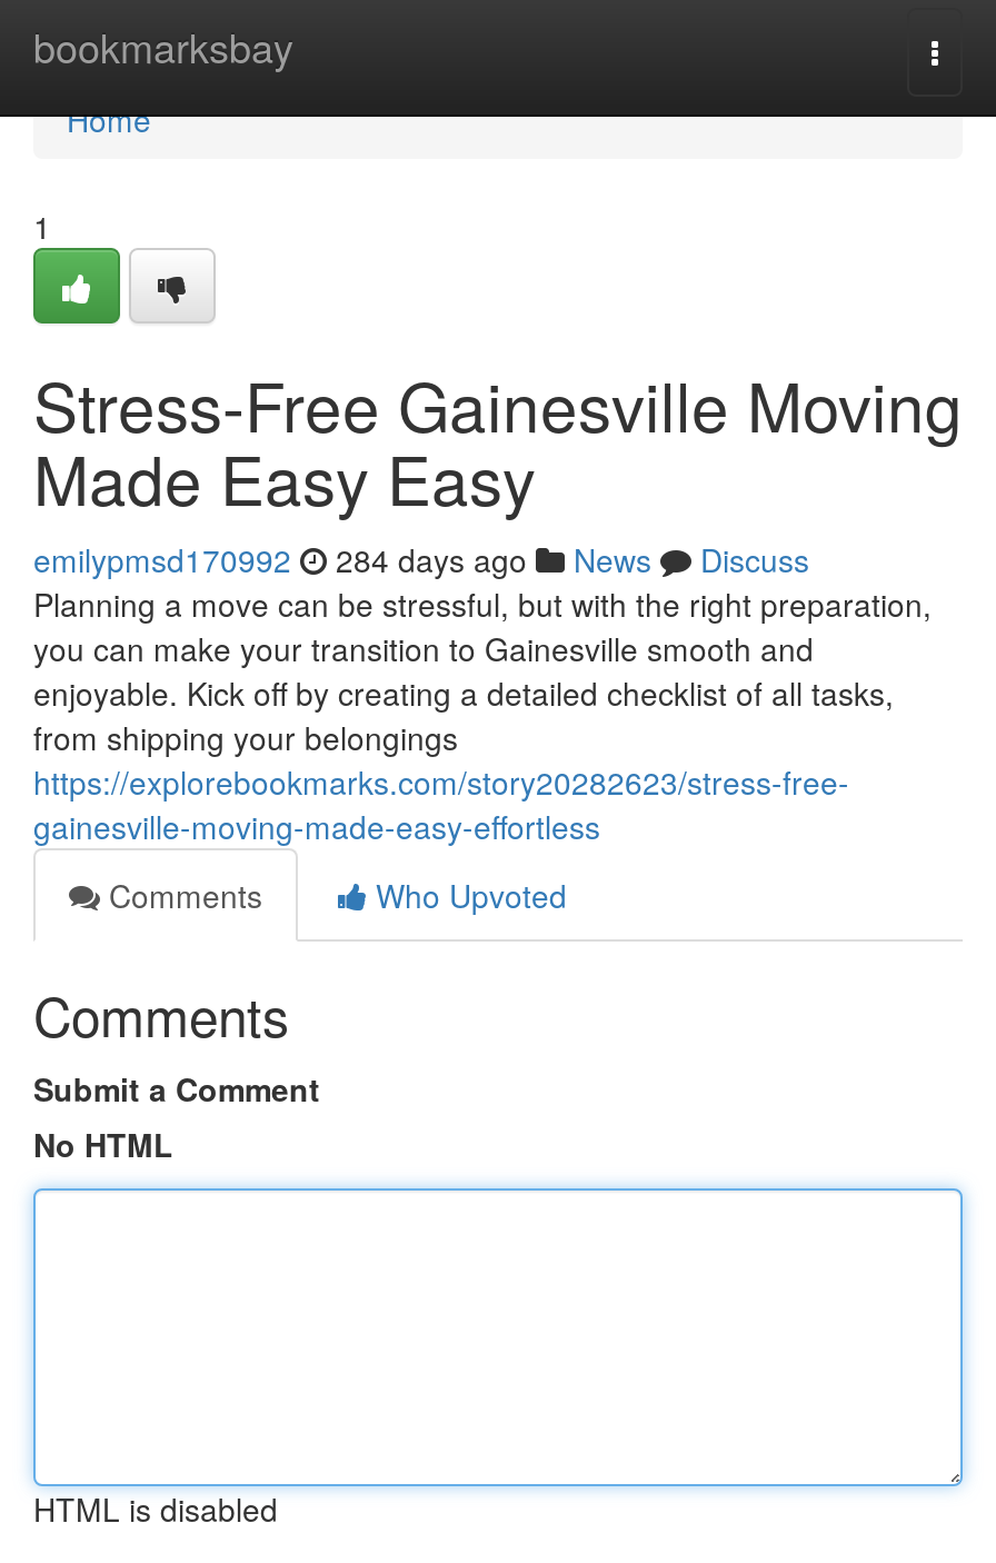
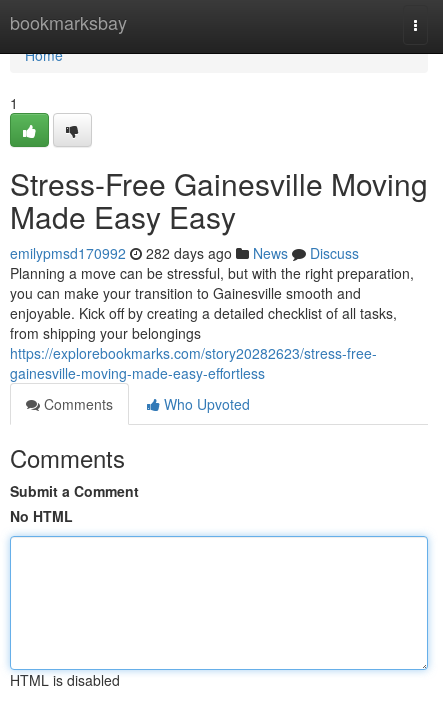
- emilypmsd170992 284 days ago News Discuss
+ emilypmsd170992 282 days ago News Discuss
